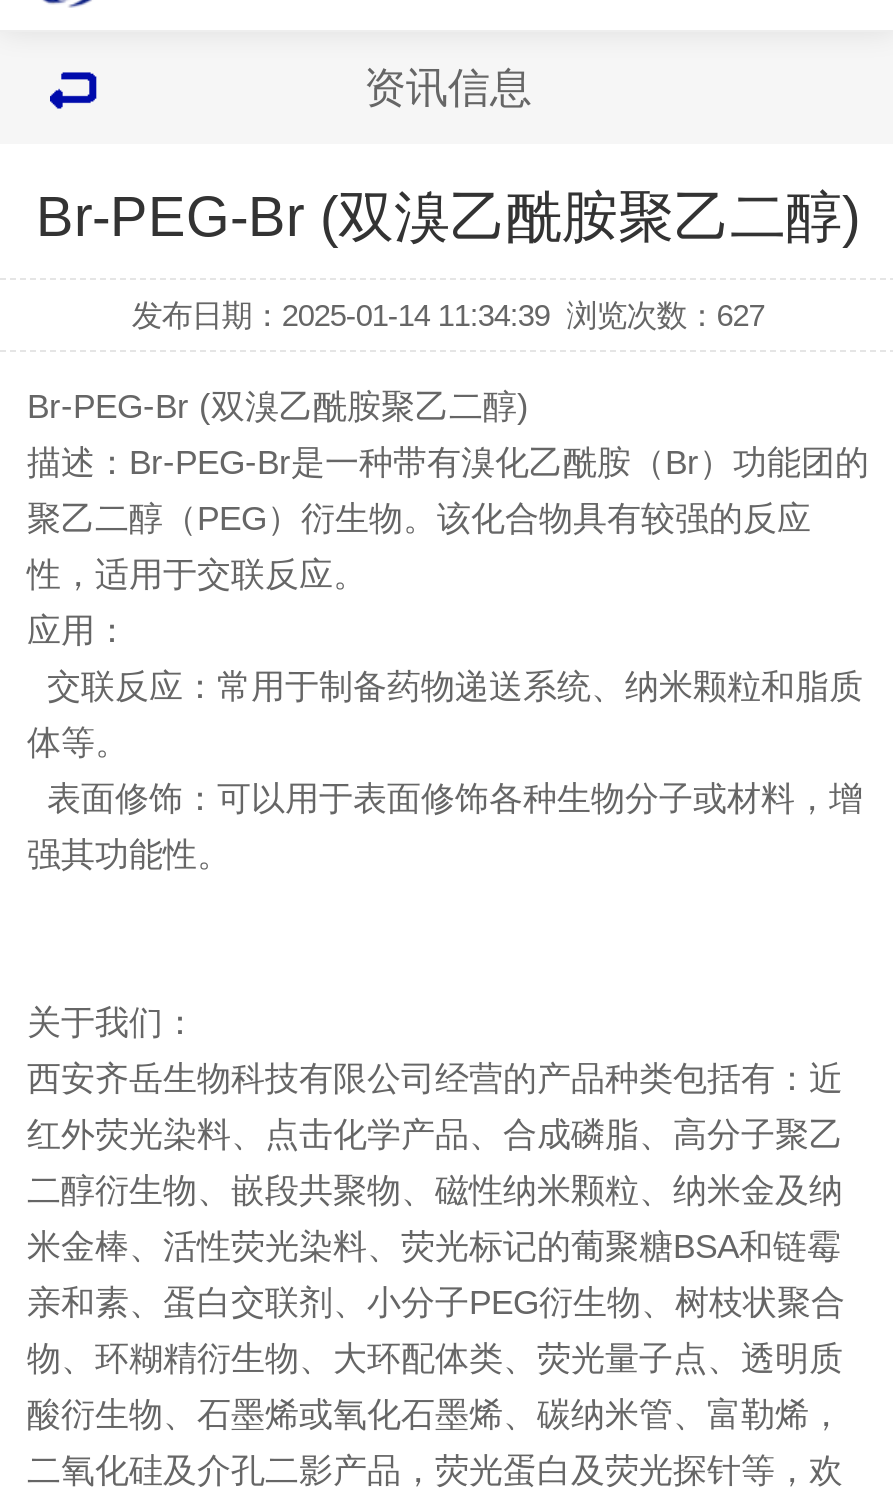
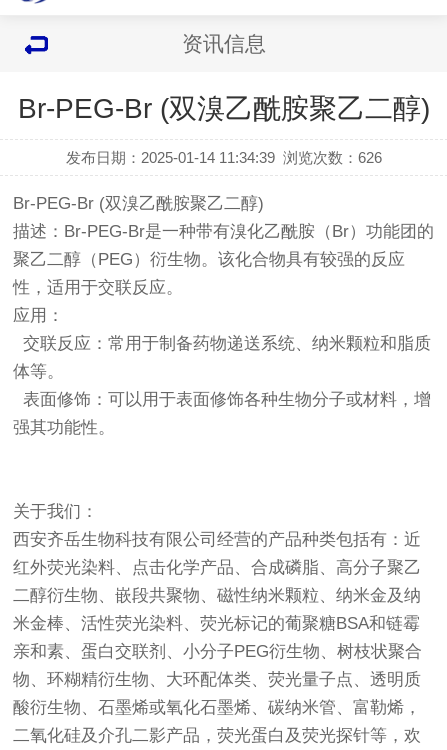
- 发布日期：2025-01-14 11:34:39 浏览次数：627
+ 发布日期：2025-01-14 11:34:39 浏览次数：626
